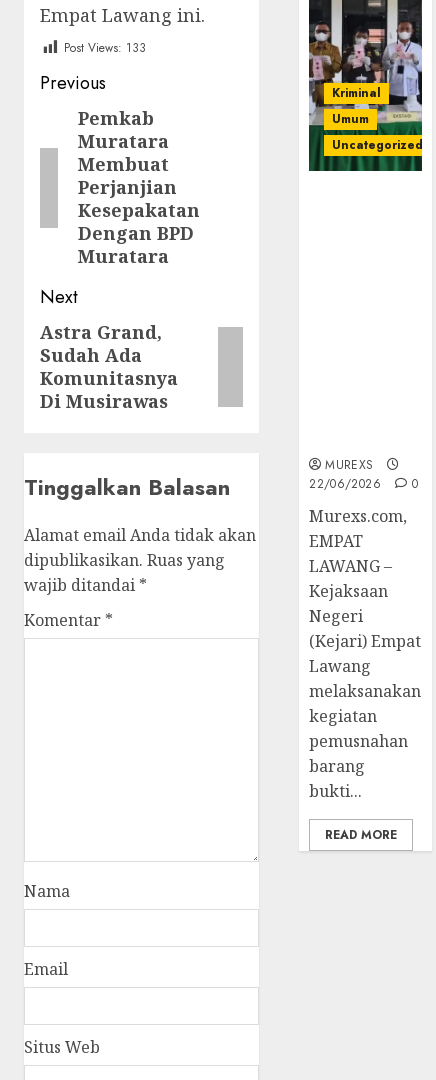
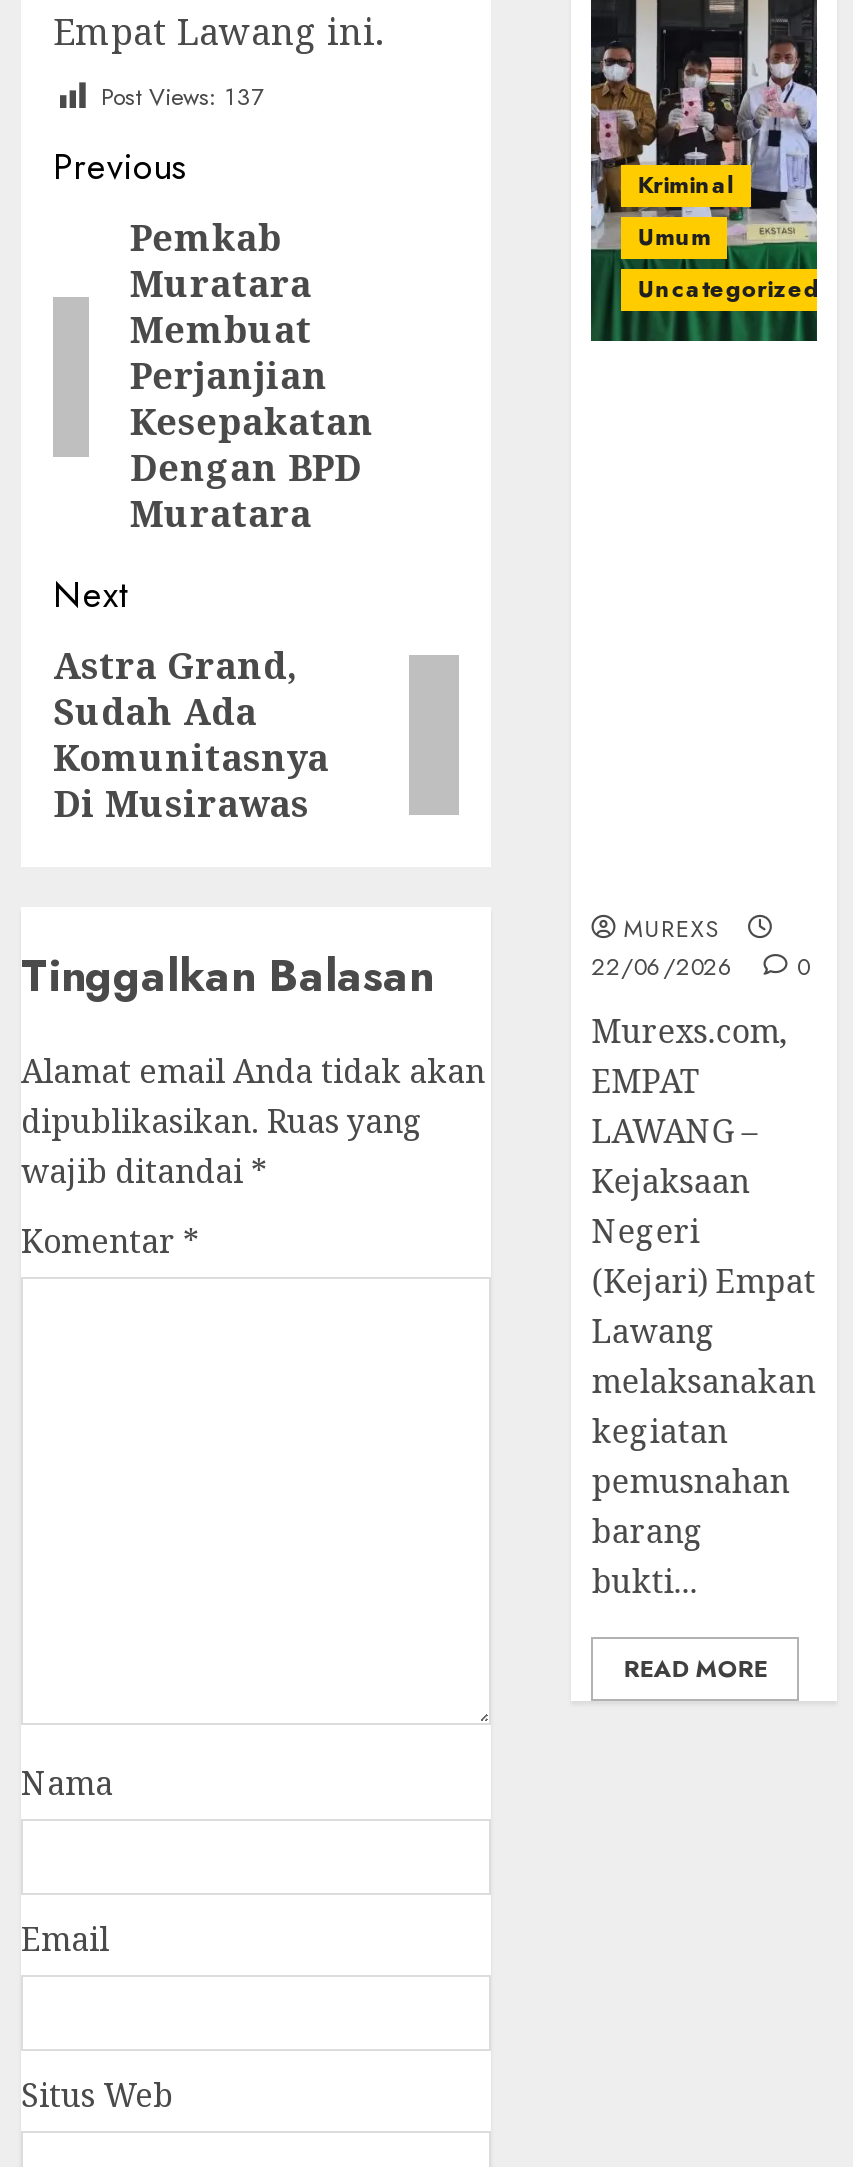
- Post Views: 133
+ Post Views: 137
